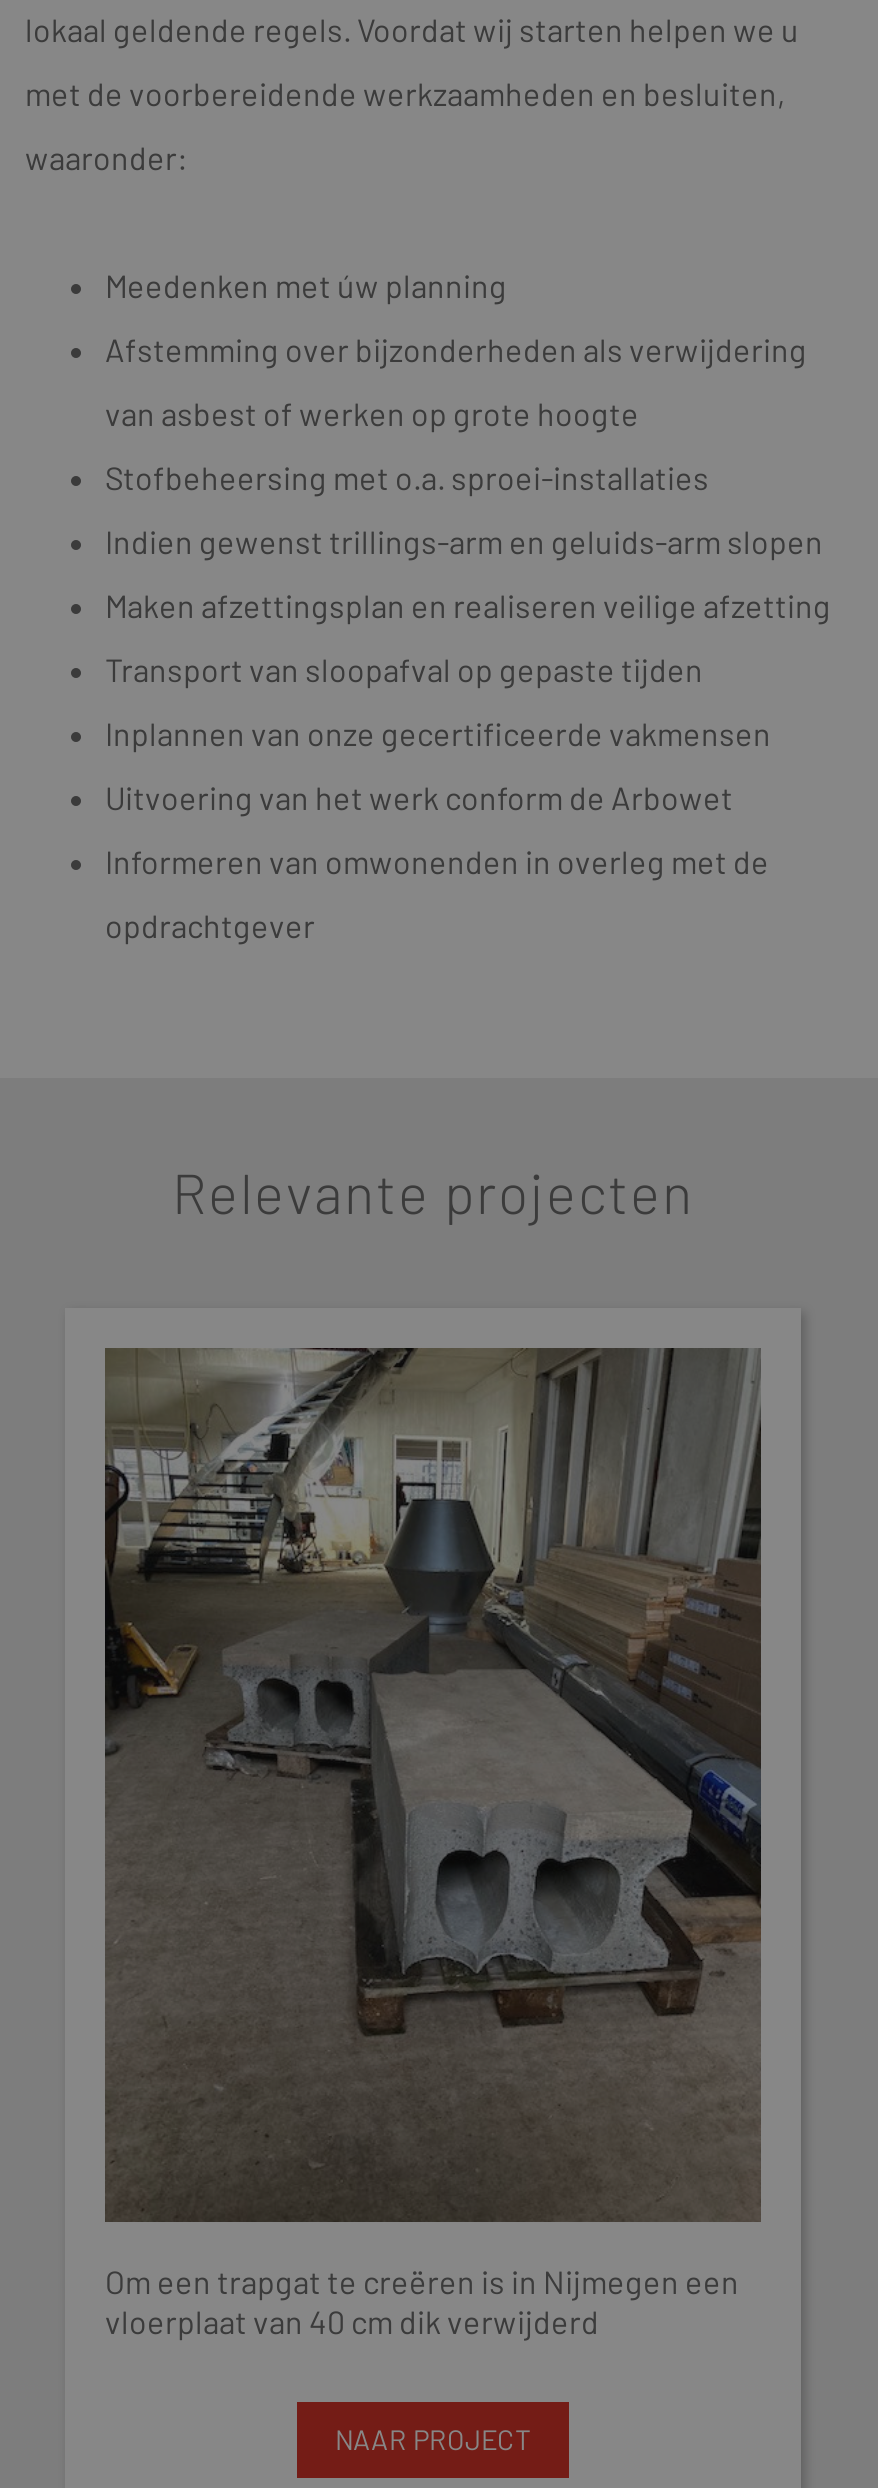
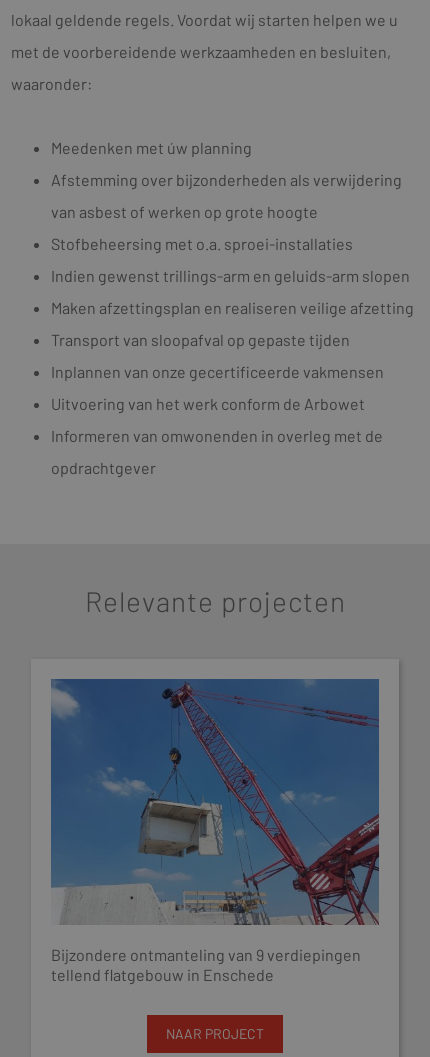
- [image]
- Om een trapgat te creëren is in Nijmegen een
- vloerplaat van 40 cm dik verwijderd
+ [image]
+ Bijzondere ontmanteling van 9 verdiepingen
+ tellend flatgebouw in Enschede
